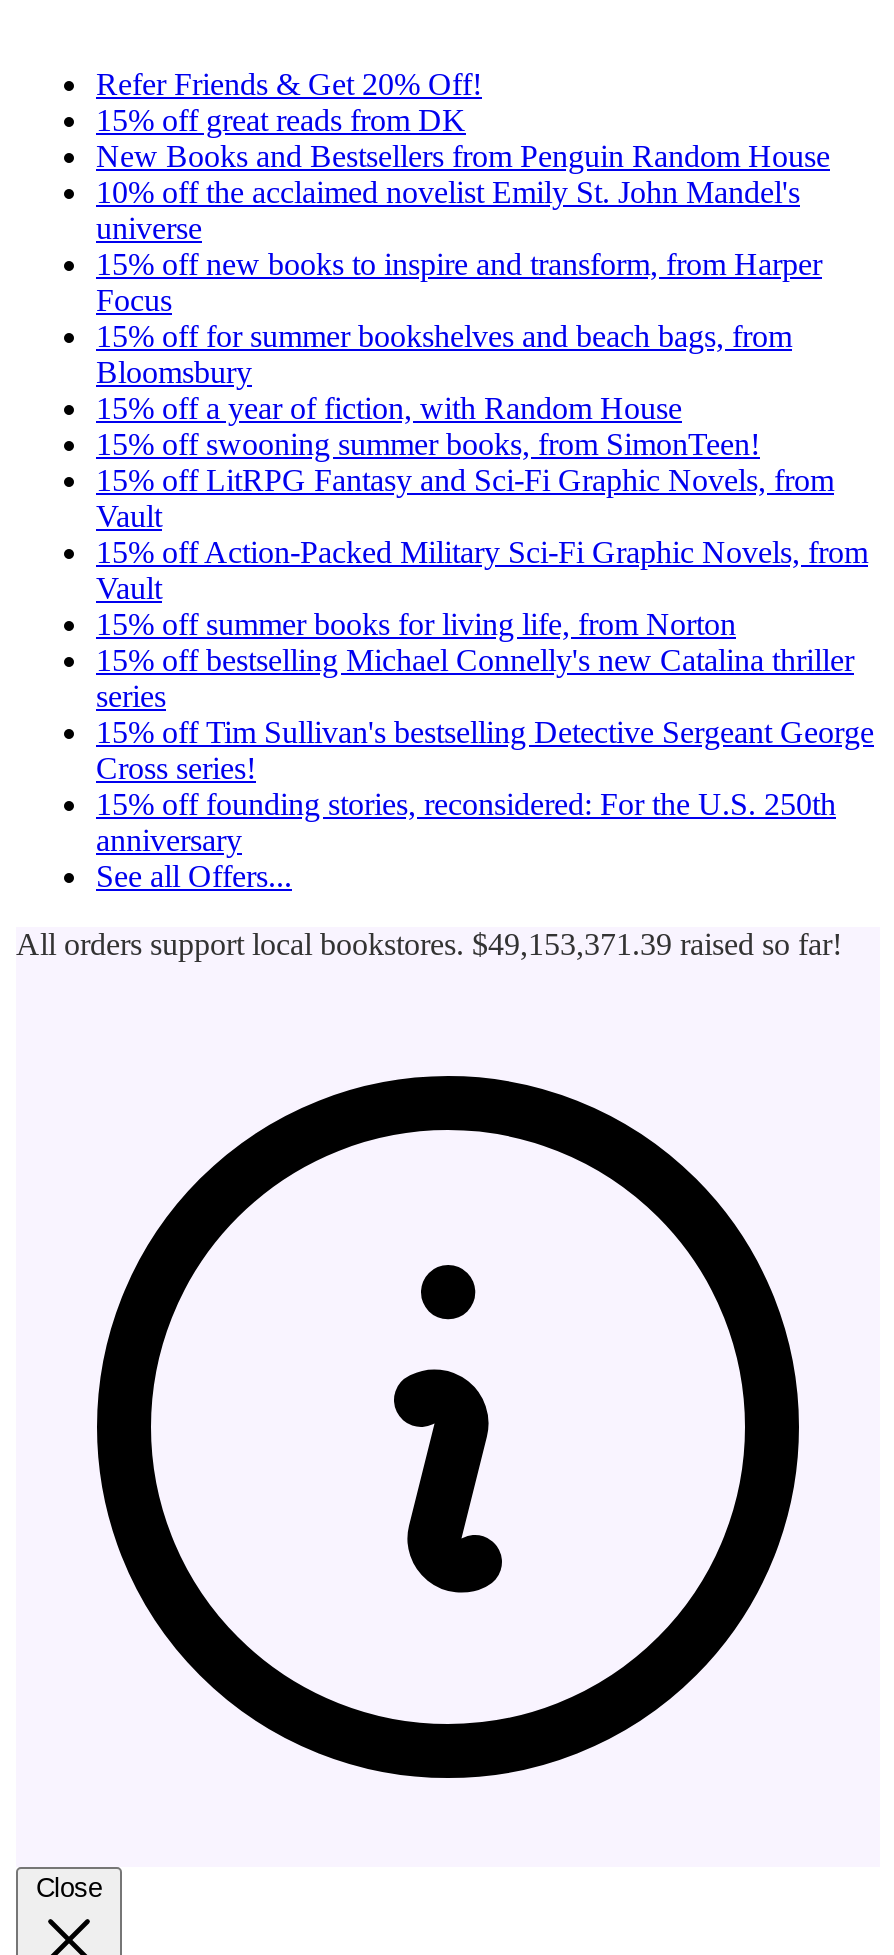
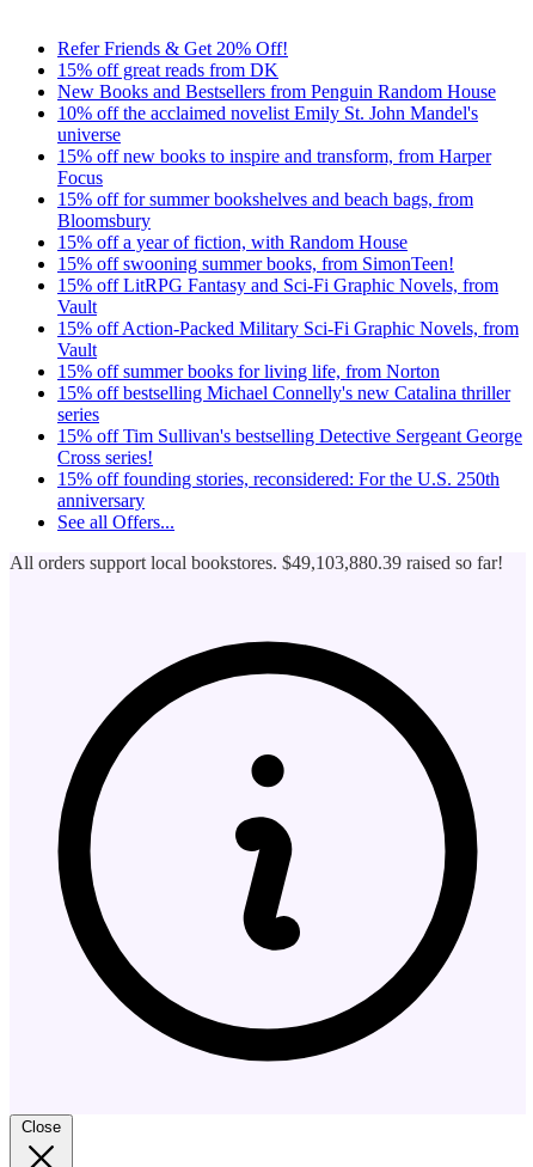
- All orders support local bookstores. $49,153,371.39 raised so far!
+ All orders support local bookstores. $49,103,880.39 raised so far!
